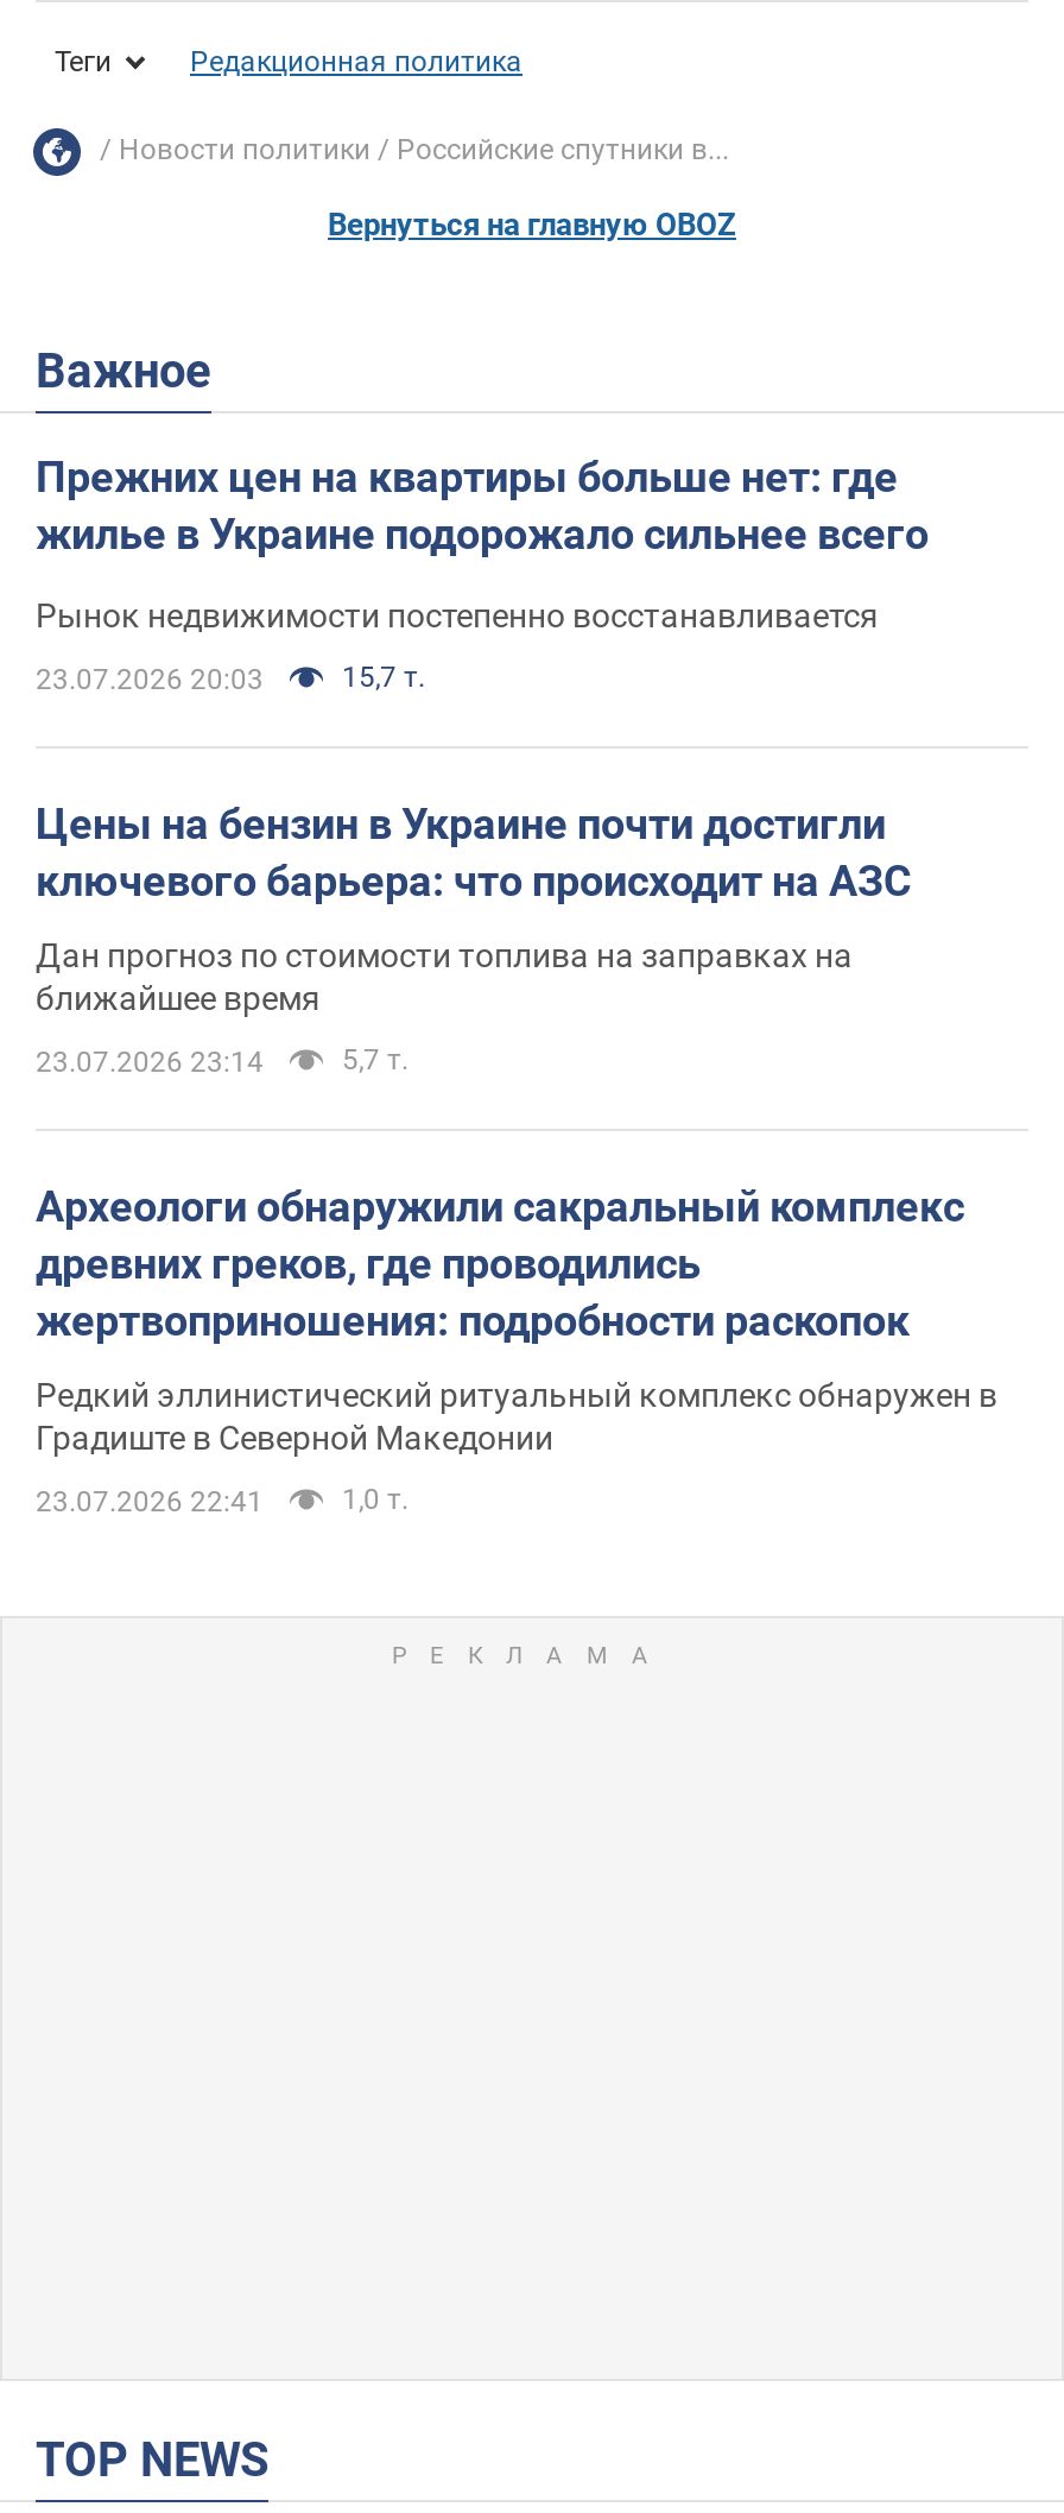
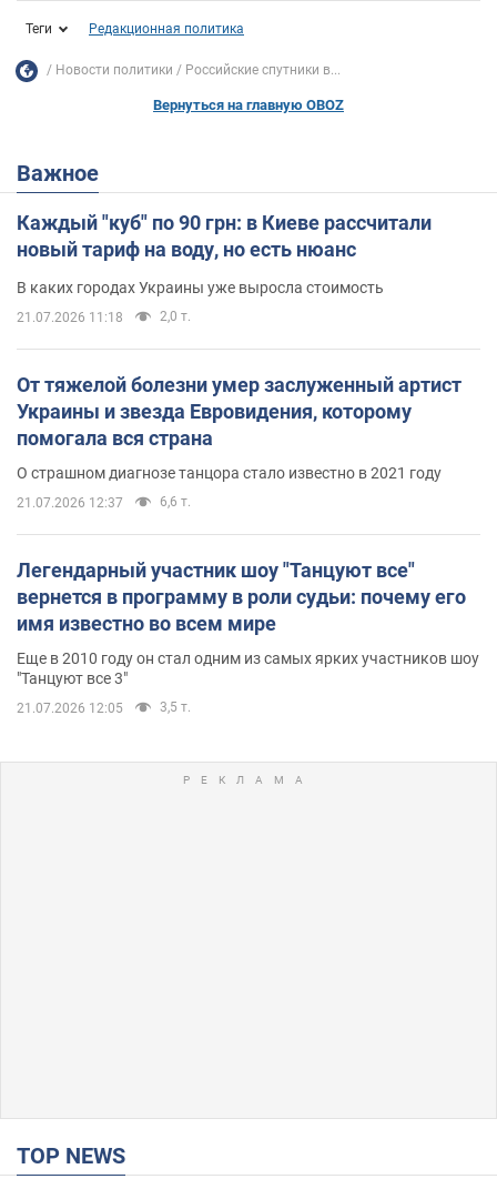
- Прежних цен на квартиры больше нет: где
- жилье в Украине подорожало сильнее всего
+ Каждый "куб" по 90 грн: в Киеве рассчитали
+ новый тариф на воду, но есть нюанс

- Рынок недвижимости постепенно восстанавливается
+ В каких городах Украины уже выросла стоимость

- 23.07.2026 20:03
- 15,7 т.
+ 21.07.2026 11:18
+ 2,0 т.

- Цены на бензин в Украине почти достигли
- ключевого барьера: что происходит на АЗС
+ От тяжелой болезни умер заслуженный артист
+ Украины и звезда Евровидения, которому
+ помогала вся страна

- Дан прогноз по стоимости топлива на заправках на
- ближайшее время
+ О страшном диагнозе танцора стало известно в 2021 году

- 23.07.2026 23:14
- 5,7 т.
+ 21.07.2026 12:37
+ 6,6 т.

- Археологи обнаружили сакральный комплекс
- древних греков, где проводились
- жертвоприношения: подробности раскопок
+ Легендарный участник шоу "Танцуют все"
+ вернется в программу в роли судьи: почему его
+ имя известно во всем мире

- Редкий эллинистический ритуальный комплекс обнаружен в
- Градиште в Северной Македонии
+ Еще в 2010 году он стал одним из самых ярких участников шоу
+ "Танцуют все 3"

- 23.07.2026 22:41
- 1,0 т.
+ 21.07.2026 12:05
+ 3,5 т.
